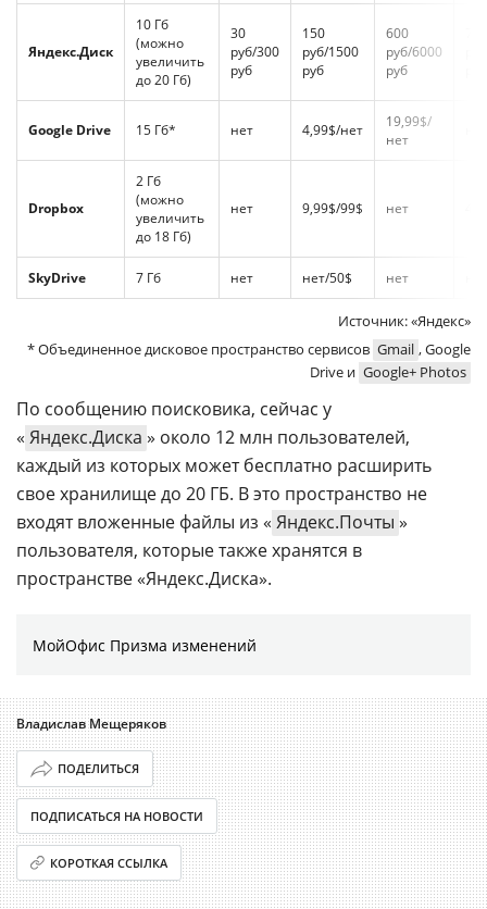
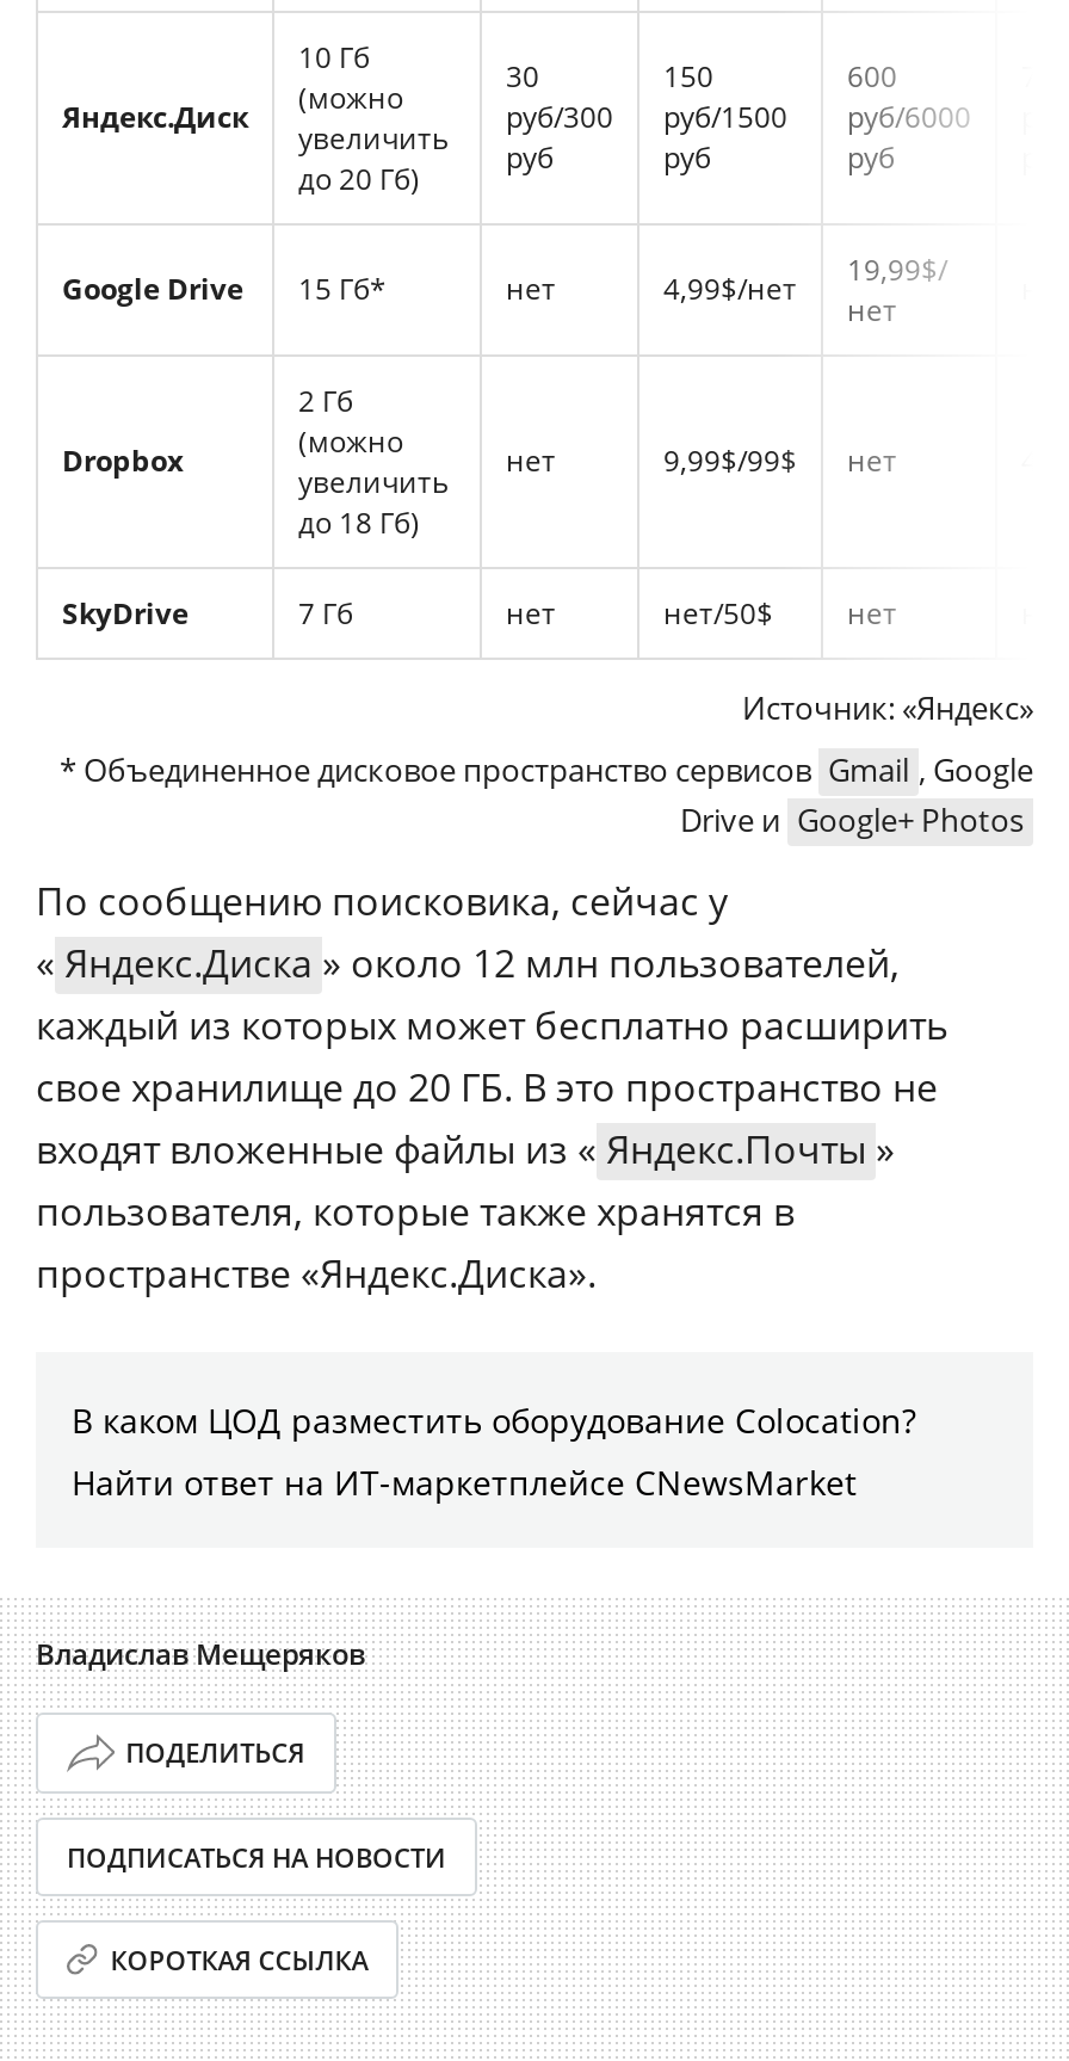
- МойОфис Призма изменений
+ В каком ЦОД разместить оборудование Colocation?
+ Найти ответ на ИТ-маркетплейсе CNewsMarket
